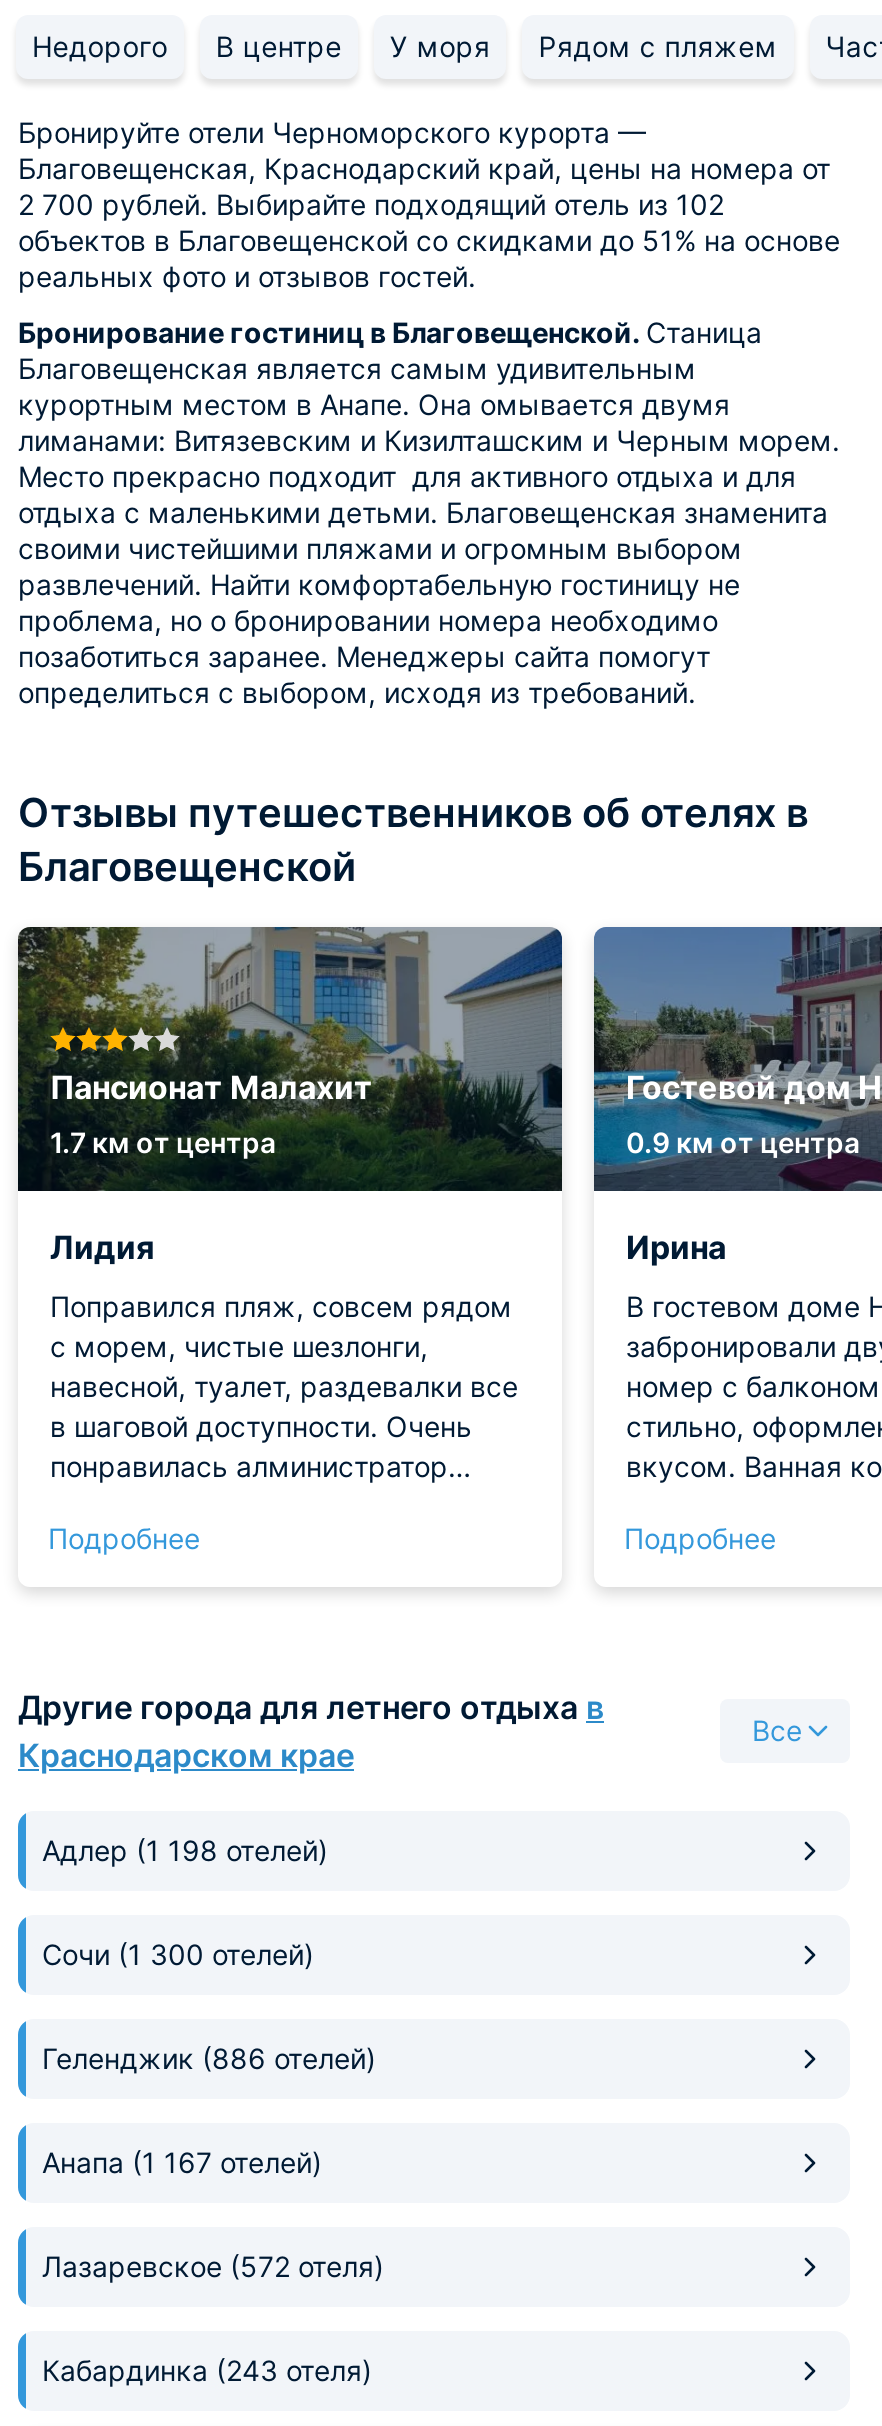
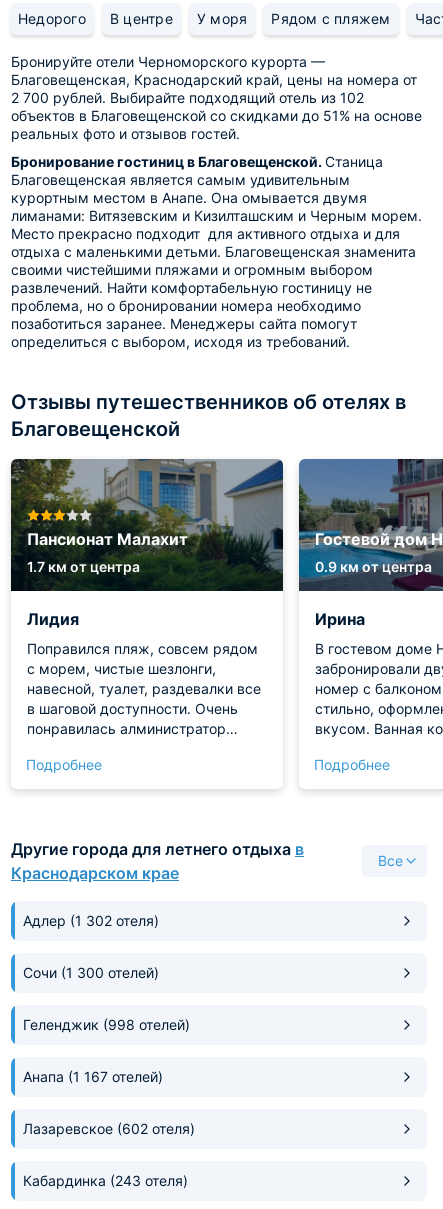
- Адлер (1 198 отелей)
+ Адлер (1 302 отеля)

- Геленджик (886 отелей)
+ Геленджик (998 отелей)

- Лазаревское (572 отеля)
+ Лазаревское (602 отеля)
